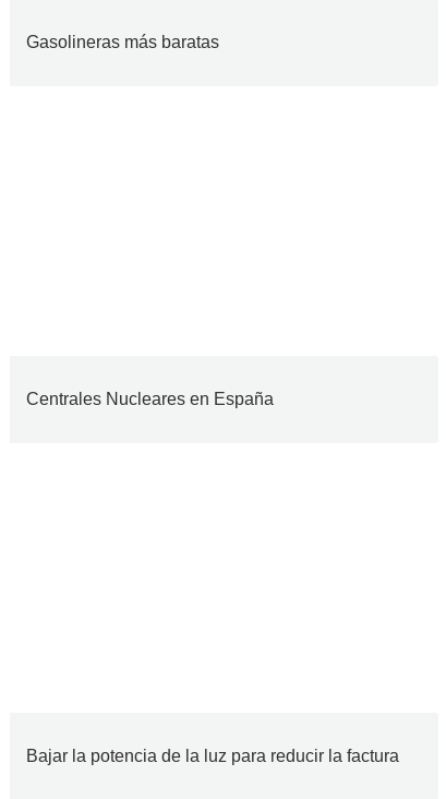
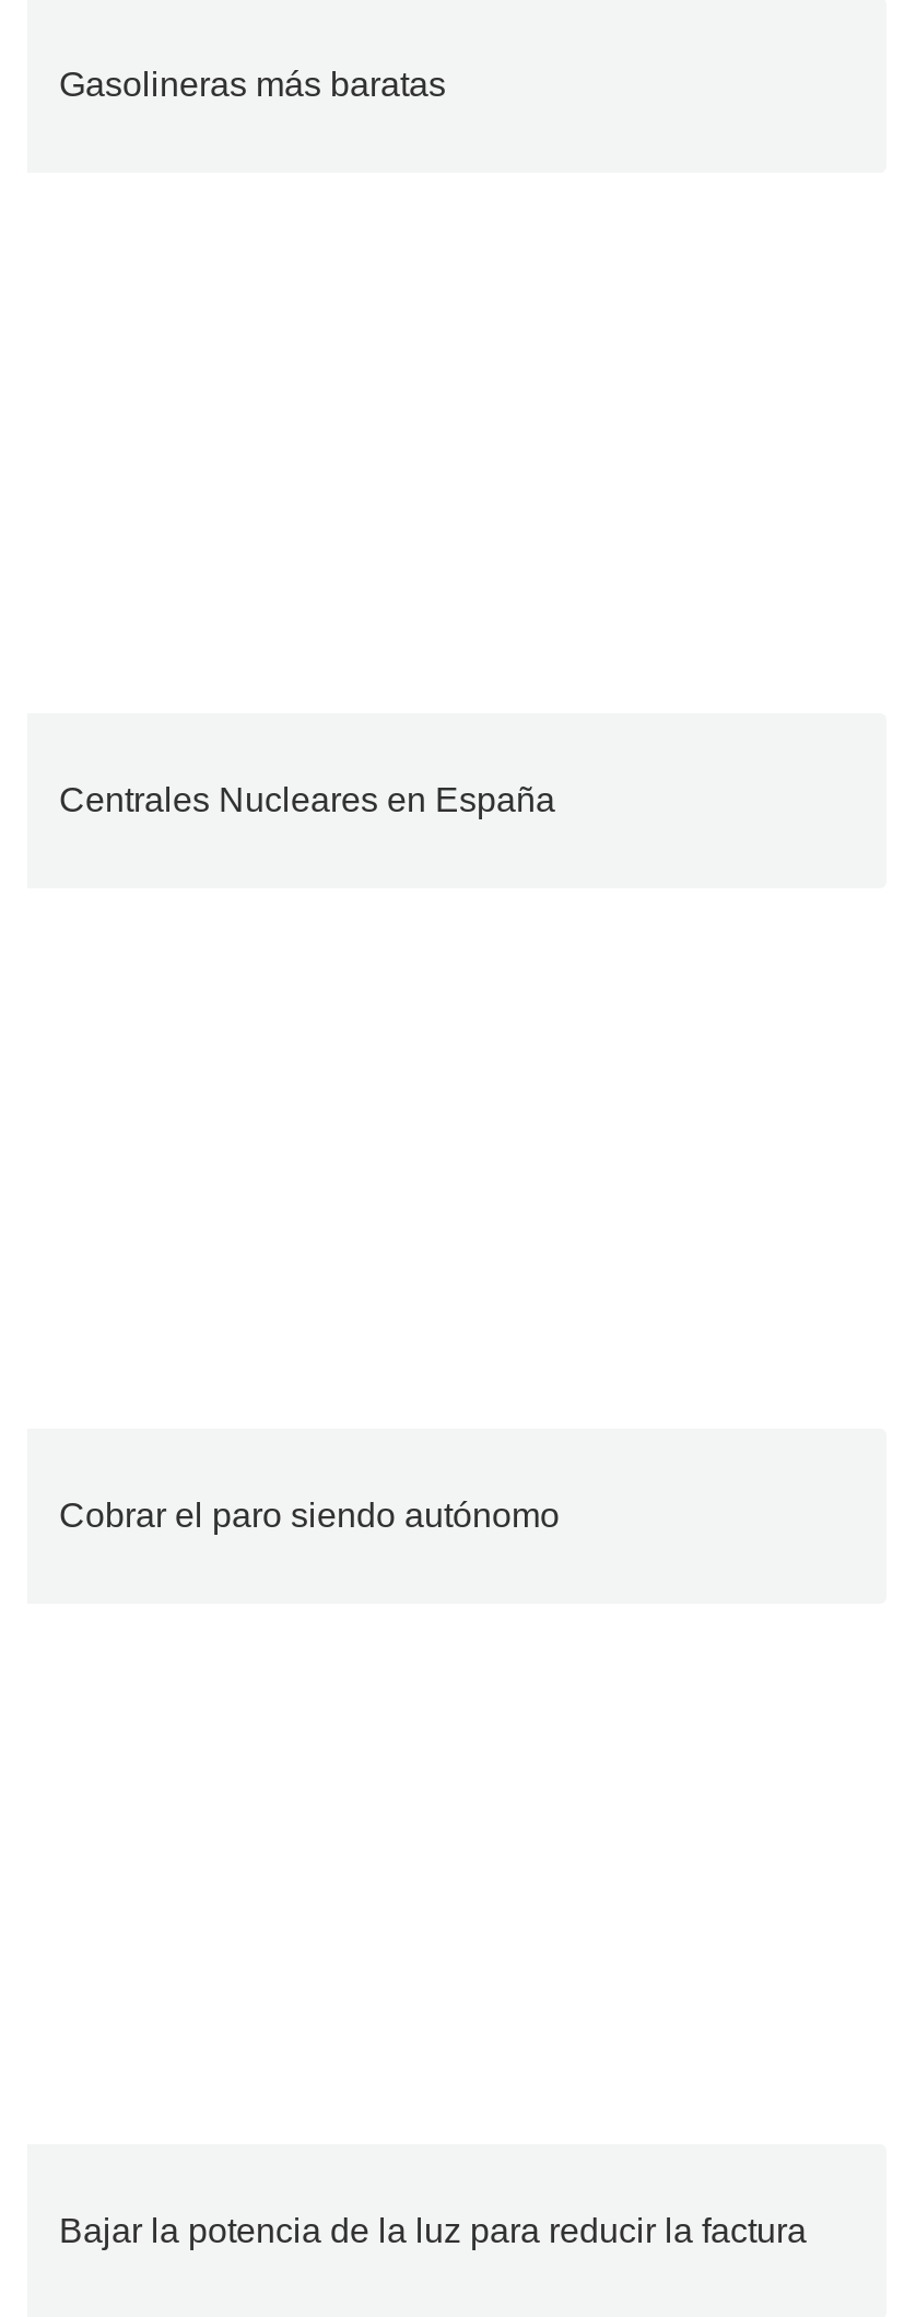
+ Cobrar el paro siendo autónomo
